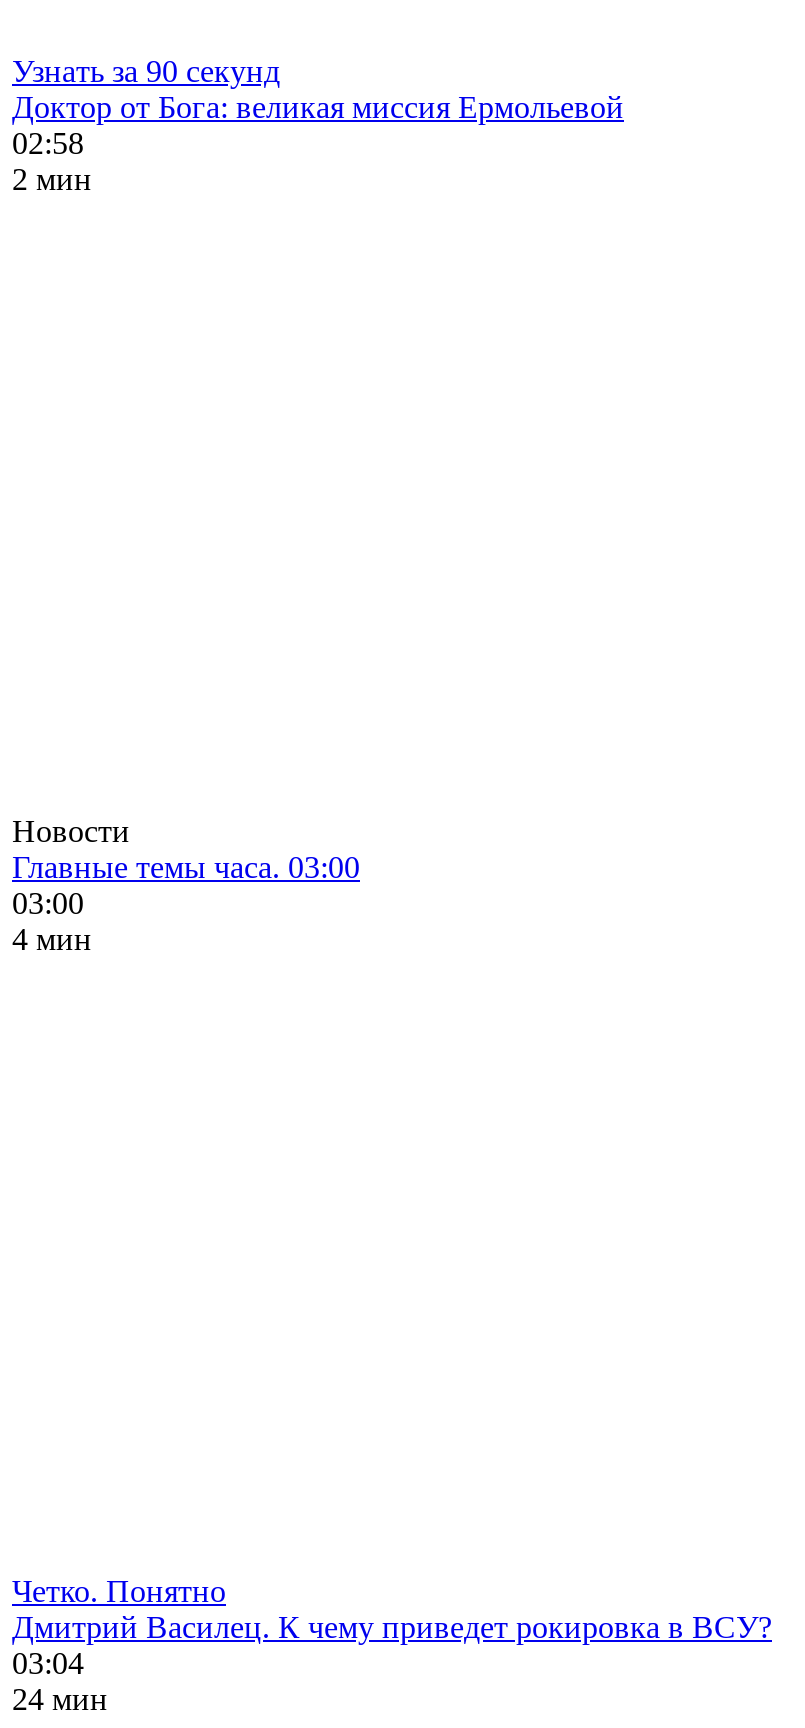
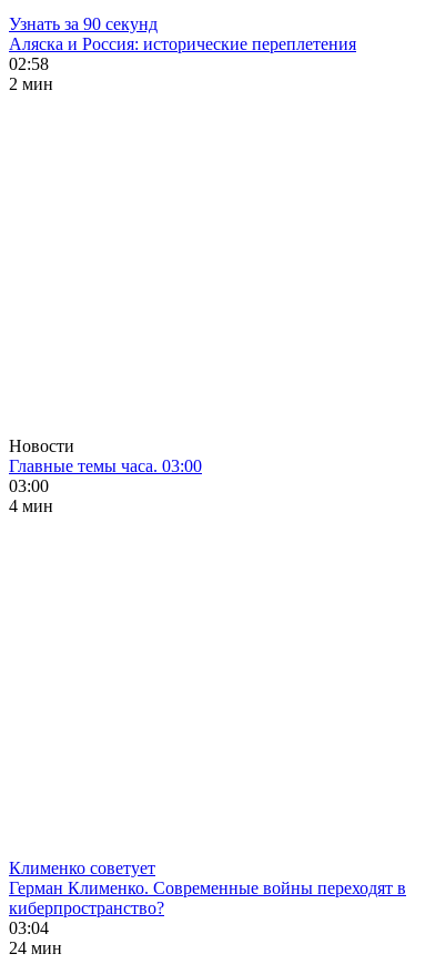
- Доктор от Бога: великая миссия Ермольевой
+ Аляска и Россия: исторические переплетения

- Четко. Понятно
- Дмитрий Василец. К чему приведет рокировка в ВСУ?
+ Клименко советует
+ Герман Клименко. Современные войны переходят в
+ киберпространство?
